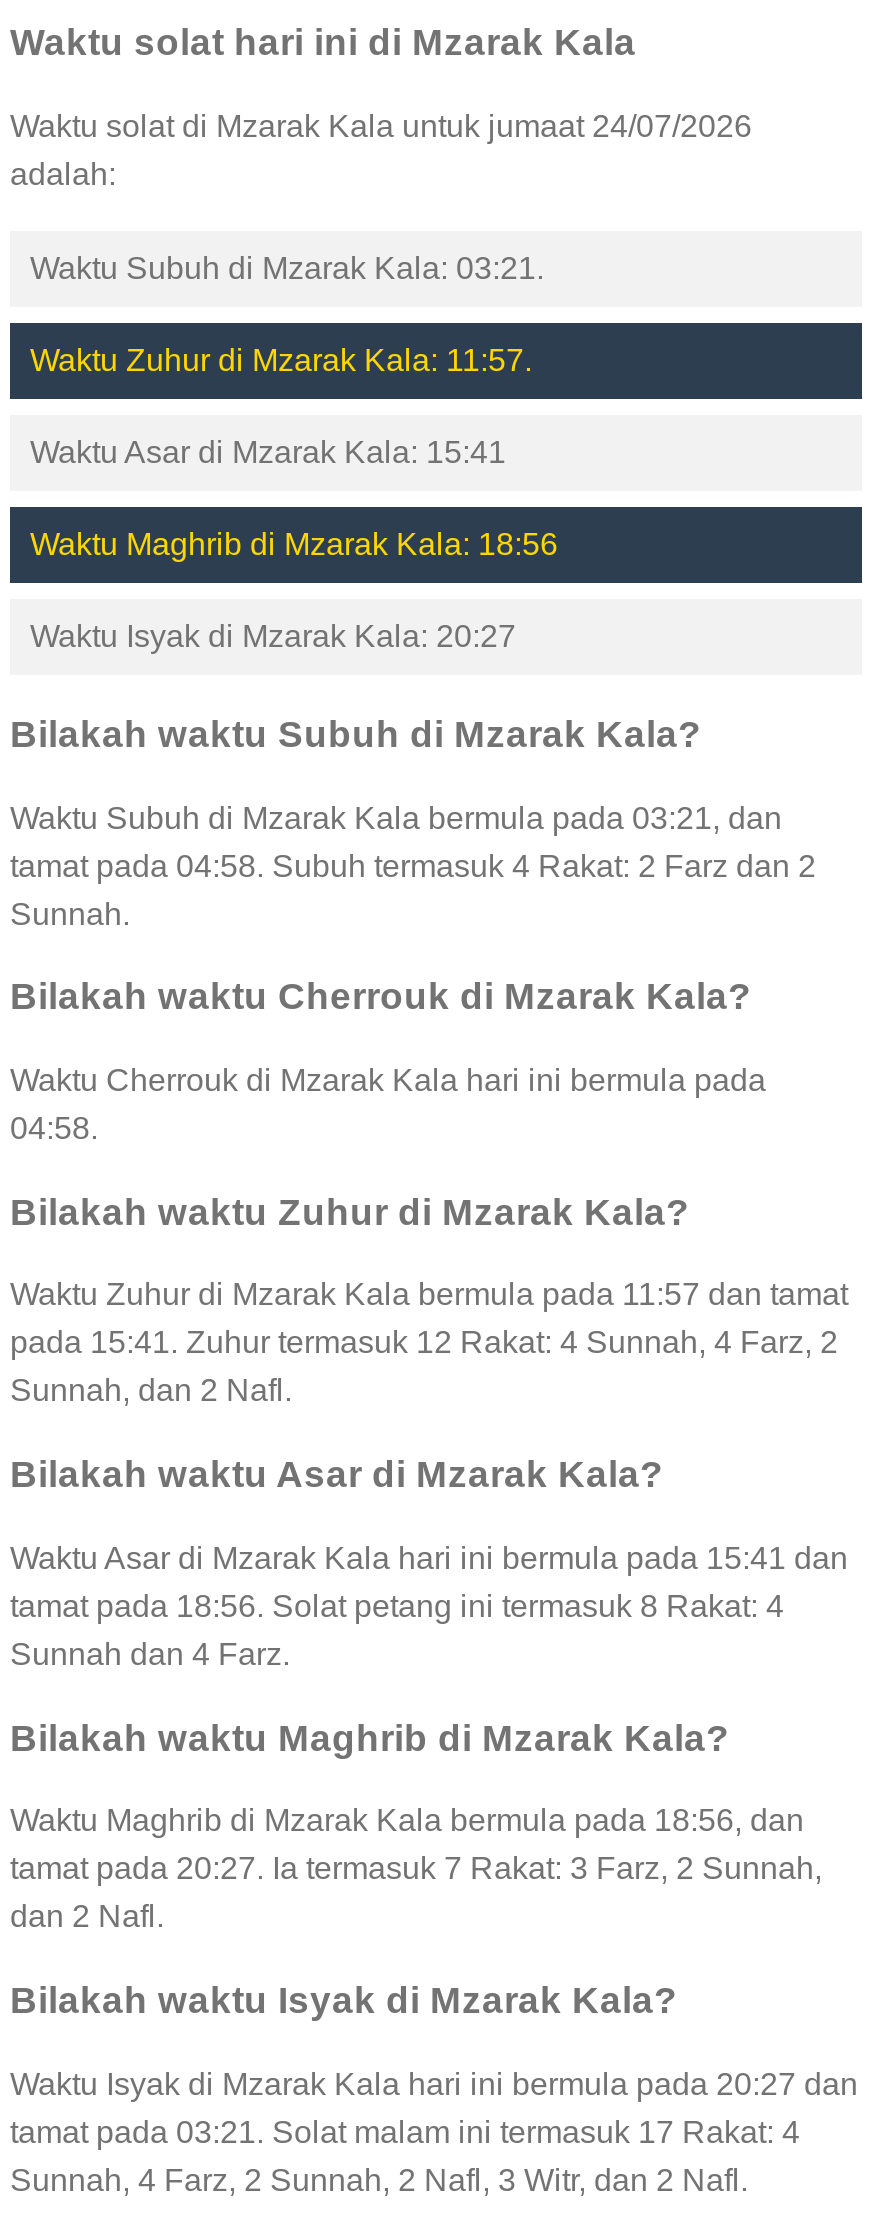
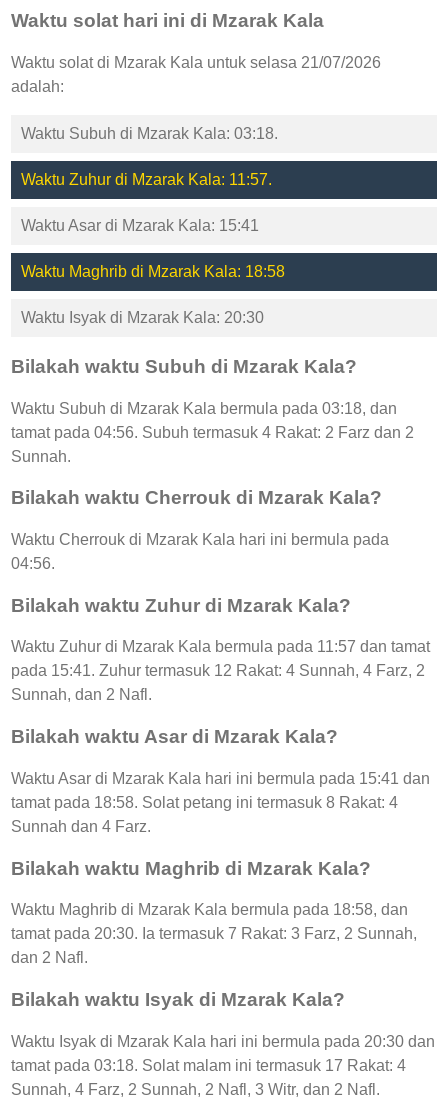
- Waktu solat di Mzarak Kala untuk jumaat 24/07/2026
+ Waktu solat di Mzarak Kala untuk selasa 21/07/2026

- Waktu Subuh di Mzarak Kala: 03:21.
+ Waktu Subuh di Mzarak Kala: 03:18.

- Waktu Maghrib di Mzarak Kala: 18:56
+ Waktu Maghrib di Mzarak Kala: 18:58

- Waktu Isyak di Mzarak Kala: 20:27
+ Waktu Isyak di Mzarak Kala: 20:30

- Waktu Subuh di Mzarak Kala bermula pada 03:21, dan
+ Waktu Subuh di Mzarak Kala bermula pada 03:18, dan

- tamat pada 04:58. Subuh termasuk 4 Rakat: 2 Farz dan 2
+ tamat pada 04:56. Subuh termasuk 4 Rakat: 2 Farz dan 2

- 04:58.
+ 04:56.

- tamat pada 18:56. Solat petang ini termasuk 8 Rakat: 4
+ tamat pada 18:58. Solat petang ini termasuk 8 Rakat: 4

- Waktu Maghrib di Mzarak Kala bermula pada 18:56, dan
+ Waktu Maghrib di Mzarak Kala bermula pada 18:58, dan

- tamat pada 20:27. Ia termasuk 7 Rakat: 3 Farz, 2 Sunnah,
+ tamat pada 20:30. Ia termasuk 7 Rakat: 3 Farz, 2 Sunnah,

- Waktu Isyak di Mzarak Kala hari ini bermula pada 20:27 dan
+ Waktu Isyak di Mzarak Kala hari ini bermula pada 20:30 dan

- tamat pada 03:21. Solat malam ini termasuk 17 Rakat: 4
+ tamat pada 03:18. Solat malam ini termasuk 17 Rakat: 4
